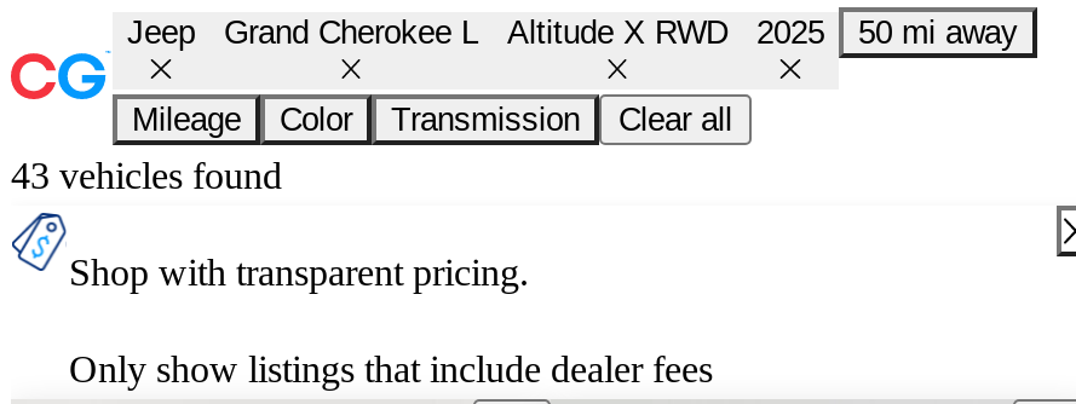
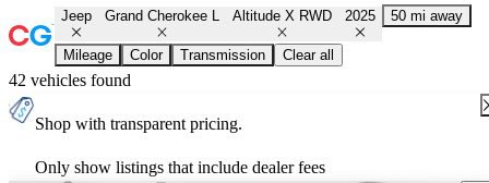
- 43 vehicles found
+ 42 vehicles found
